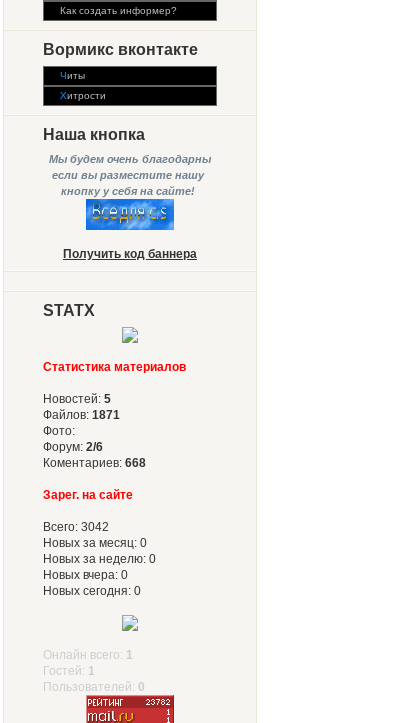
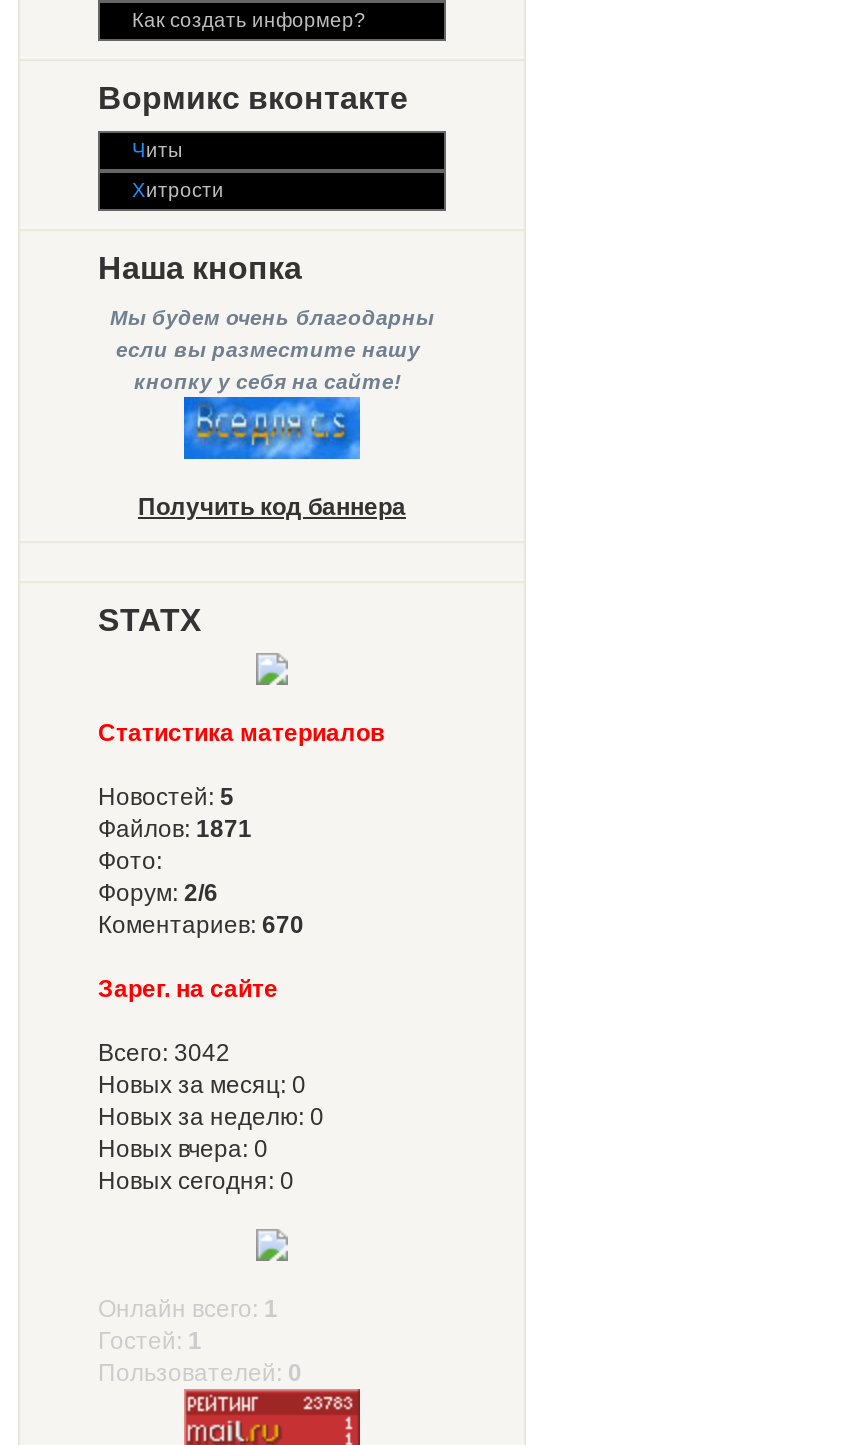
- Коментариев: 668
+ Коментариев: 670
